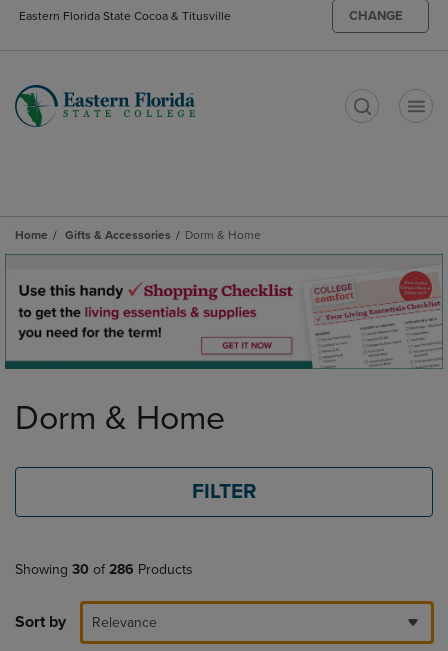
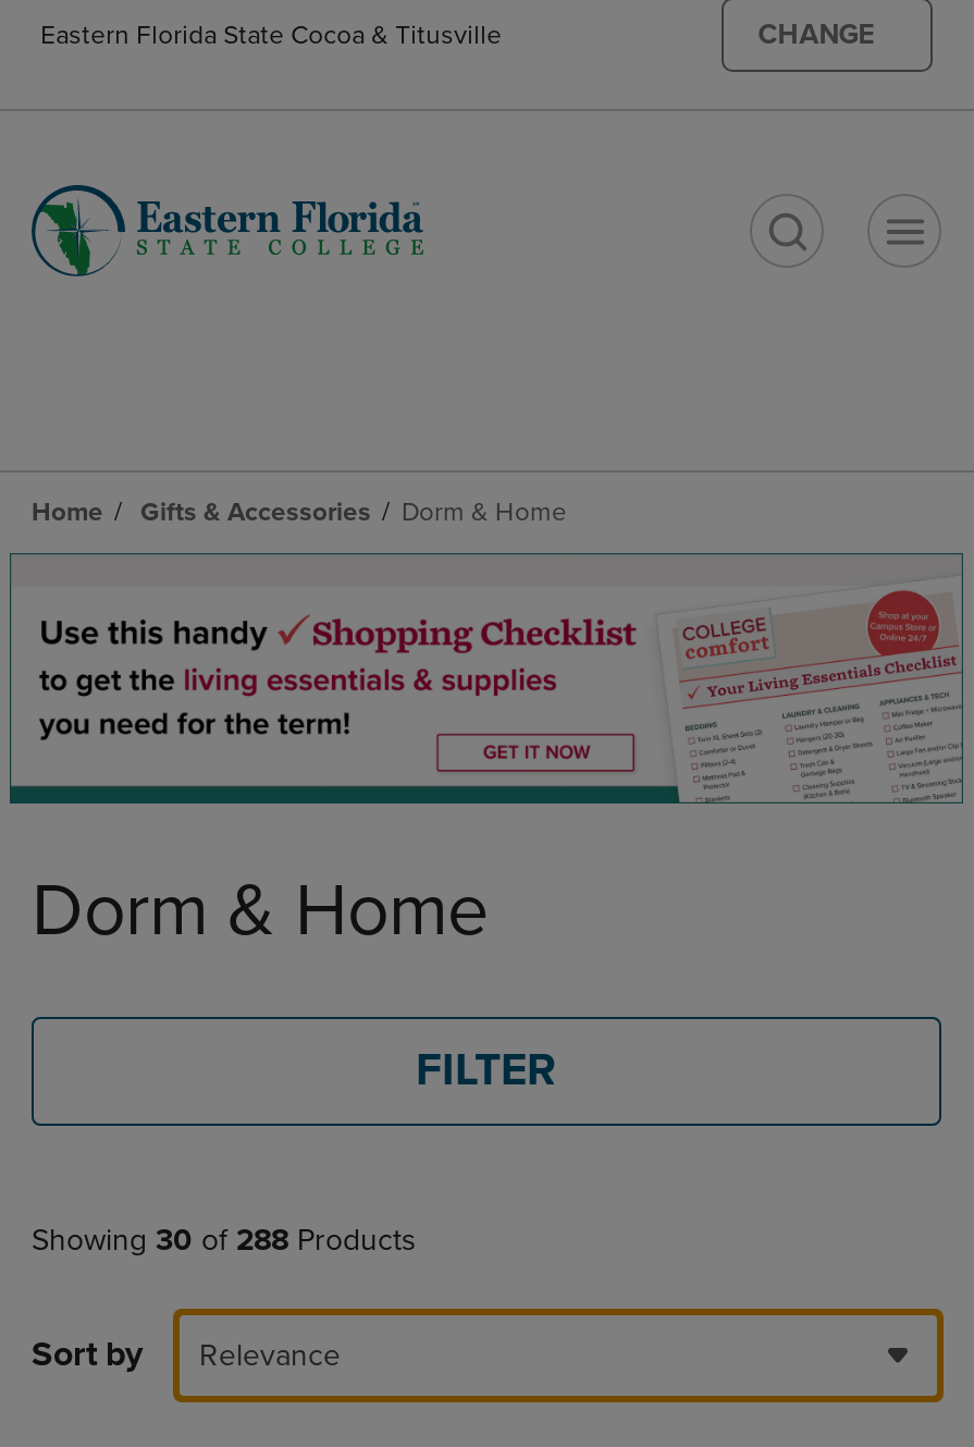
- Showing 30 of 286 Products
+ Showing 30 of 288 Products
